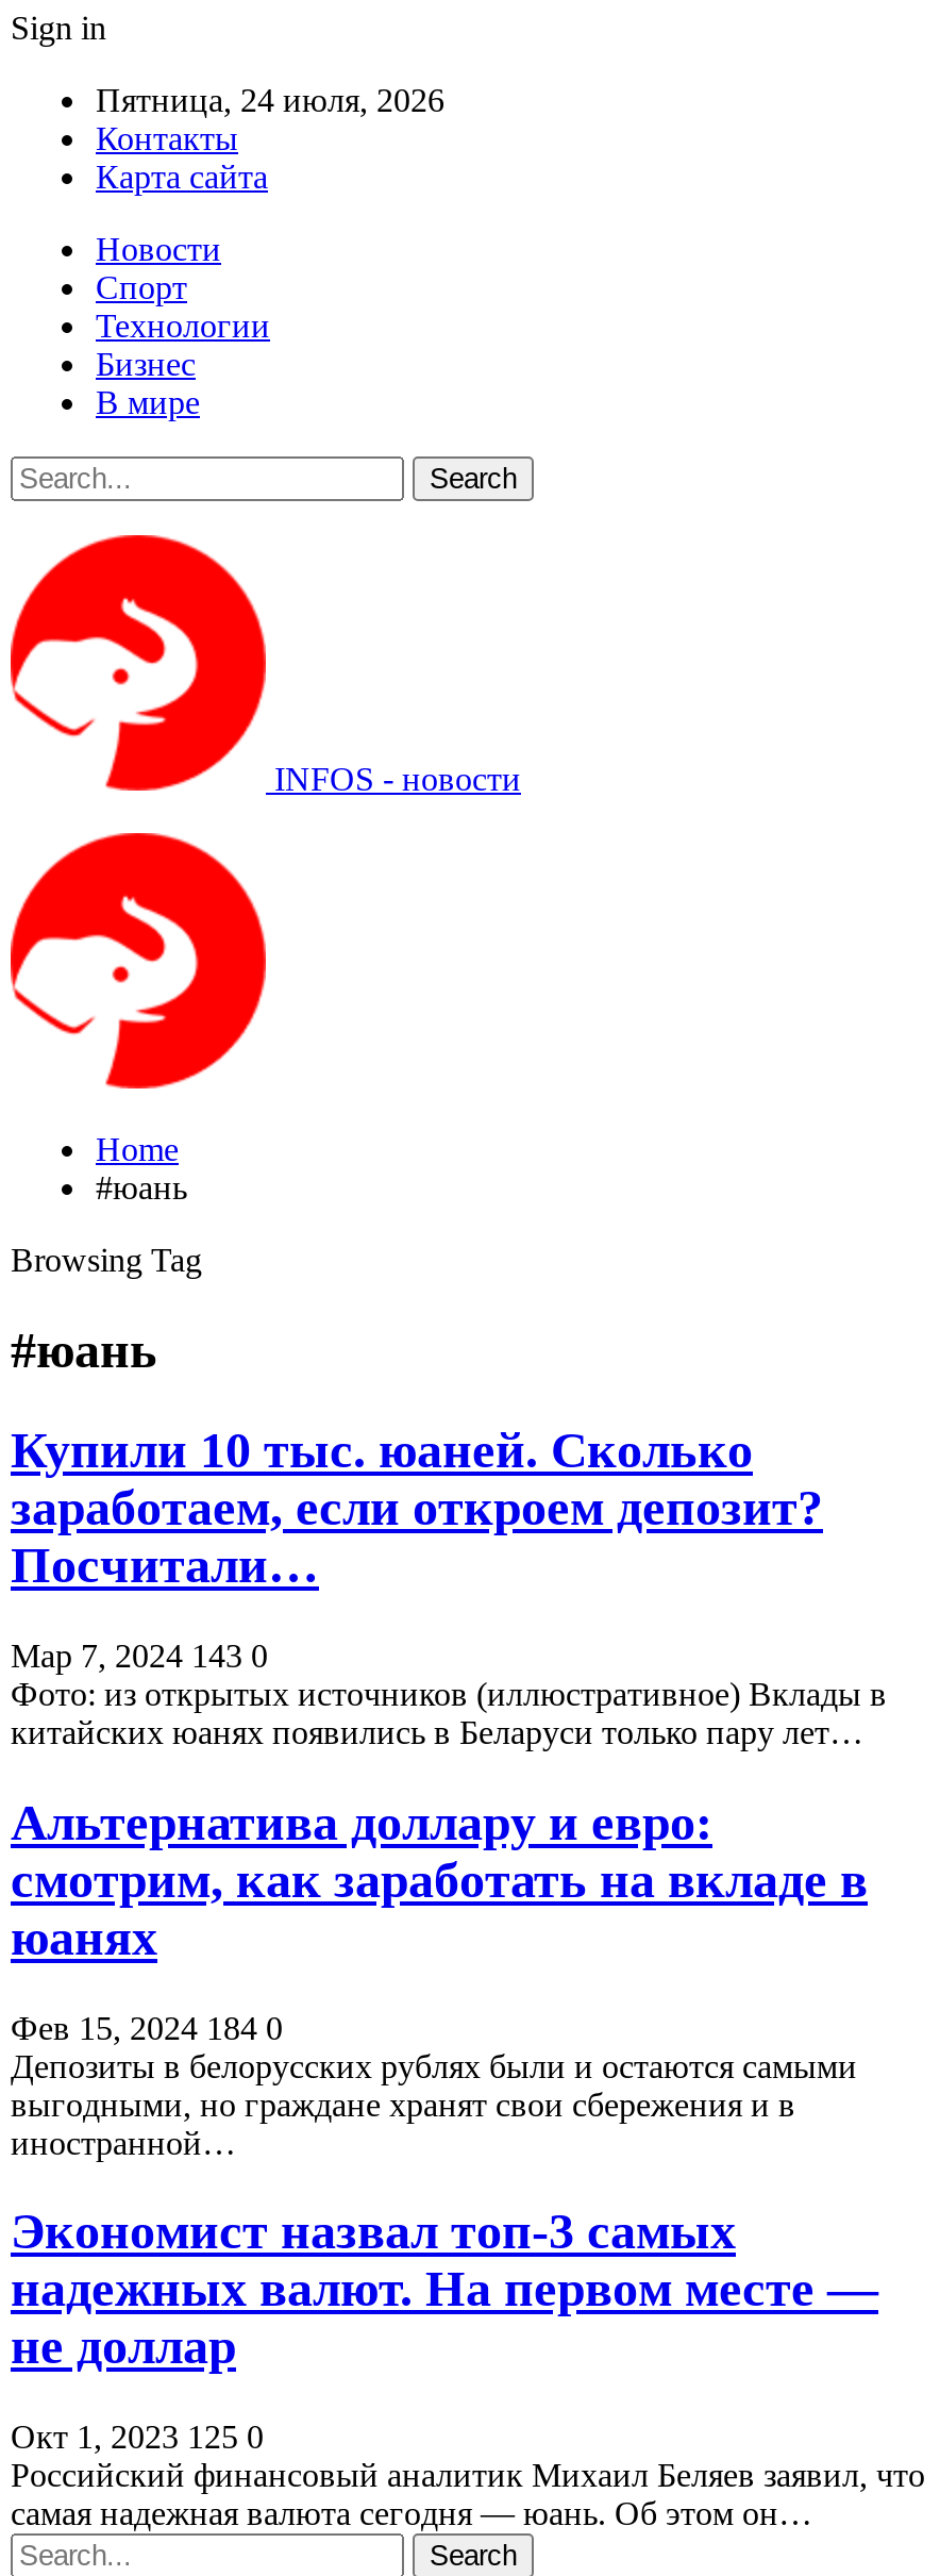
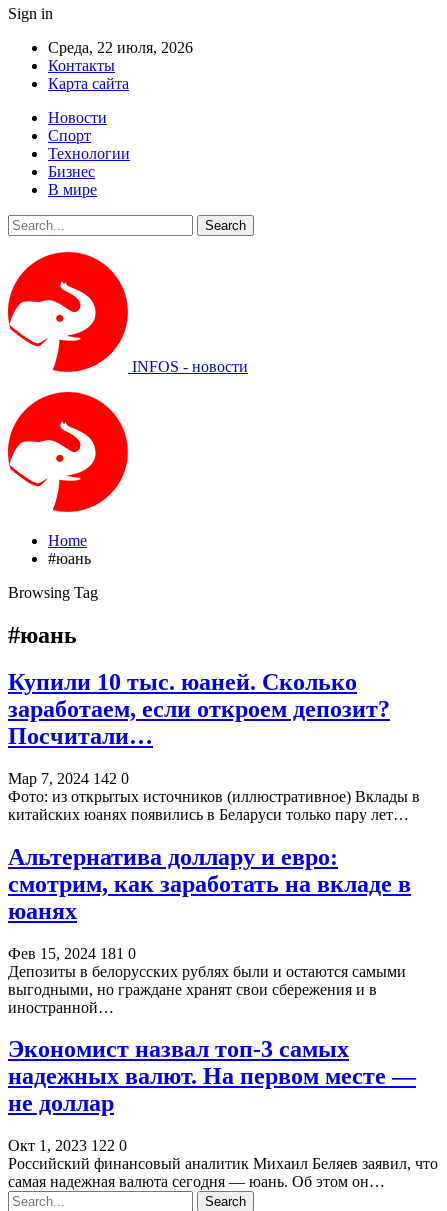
- Пятница, 24 июля, 2026
+ Среда, 22 июля, 2026

- Мар 7, 2024 143 0
+ Мар 7, 2024 142 0

- Фев 15, 2024 184 0
+ Фев 15, 2024 181 0

- Окт 1, 2023 125 0
+ Окт 1, 2023 122 0
